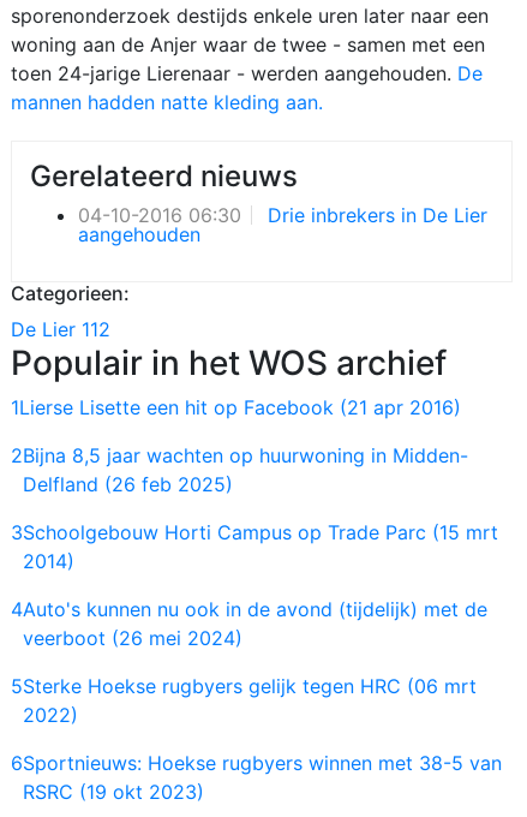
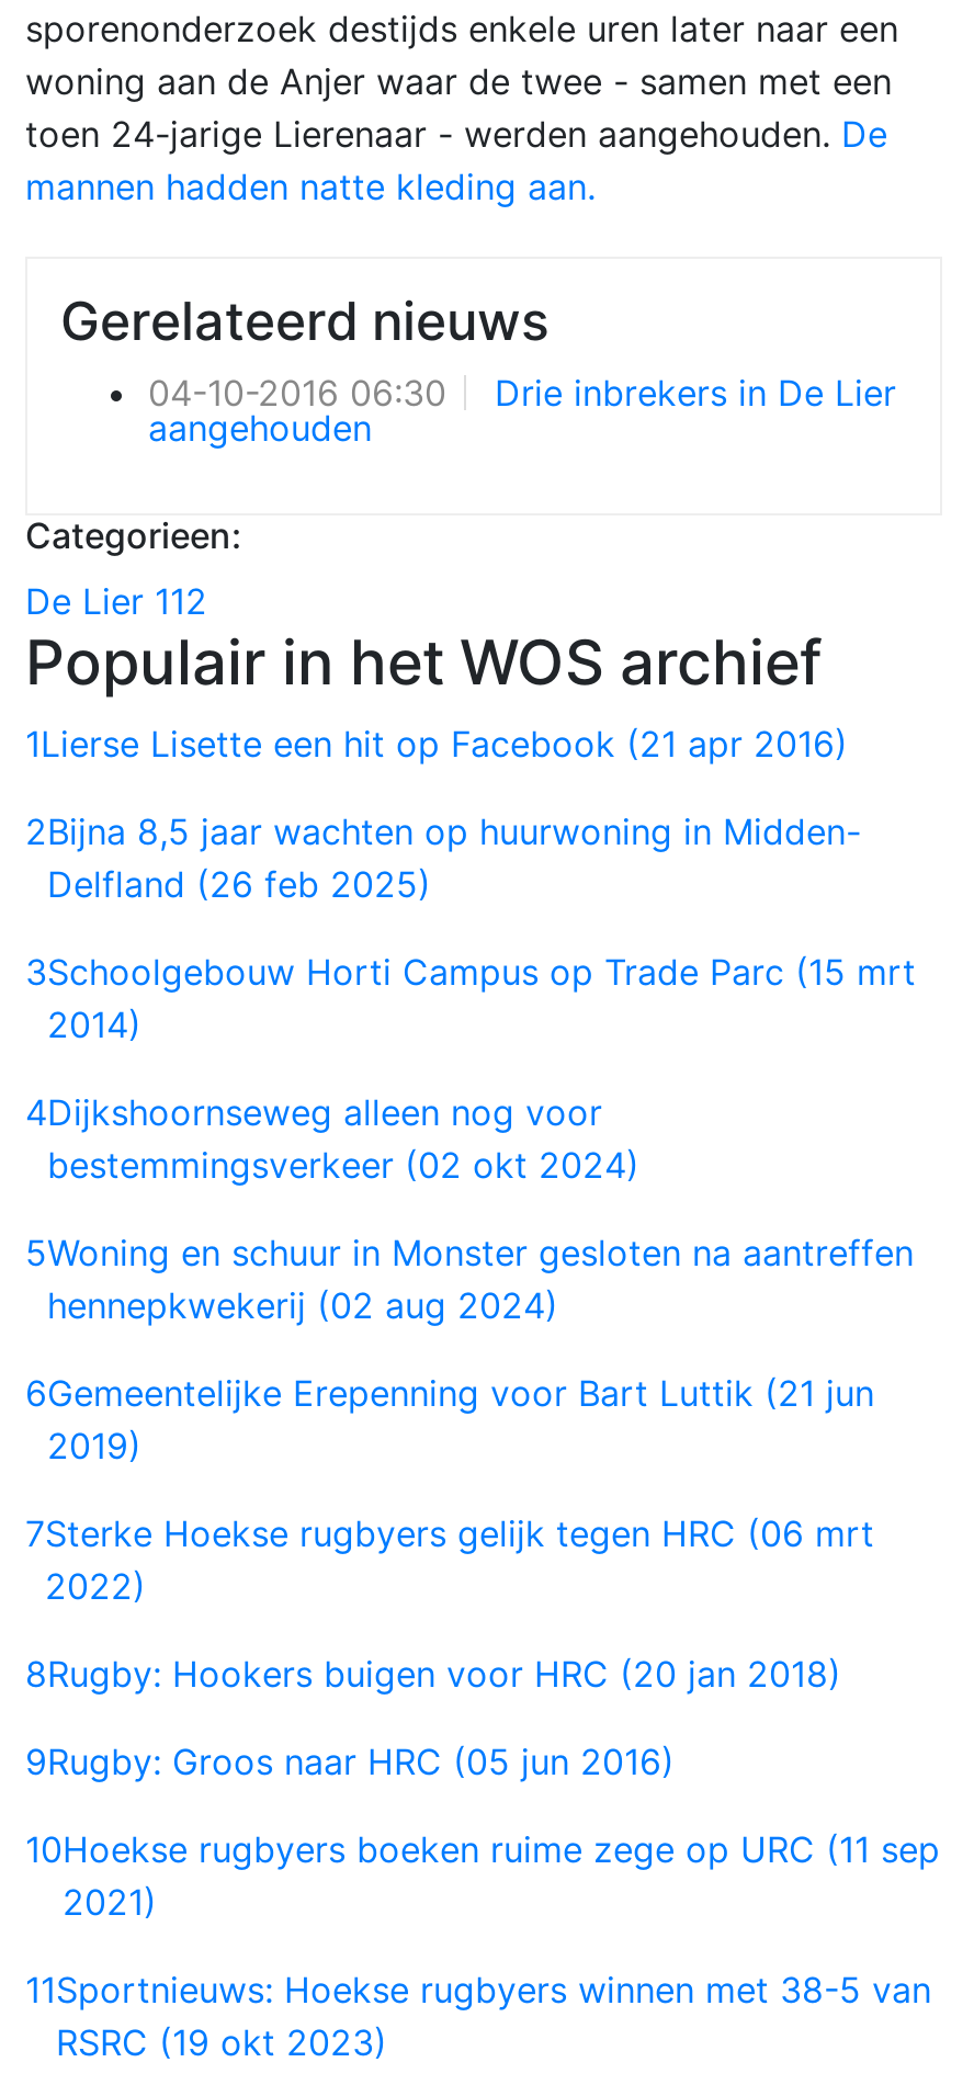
- 4Auto's kunnen nu ook in de avond (tijdelijk) met de
- veerboot (26 mei 2024)
- 5Sterke Hoekse rugbyers gelijk tegen HRC (06 mrt
+ 4Dijkshoornseweg alleen nog voor
+ bestemmingsverkeer (02 okt 2024)
+ 5Woning en schuur in Monster gesloten na aantreffen
+ hennepkwekerij (02 aug 2024)
+ 6Gemeentelijke Erepenning voor Bart Luttik (21 jun
+ 2019)
+ 7Sterke Hoekse rugbyers gelijk tegen HRC (06 mrt

- 6Sportnieuws: Hoekse rugbyers winnen met 38-5 van
+ 8Rugby: Hookers buigen voor HRC (20 jan 2018)
+ 9Rugby: Groos naar HRC (05 jun 2016)
+ 10Hoekse rugbyers boeken ruime zege op URC (11 sep
+ 2021)
+ 11Sportnieuws: Hoekse rugbyers winnen met 38-5 van
